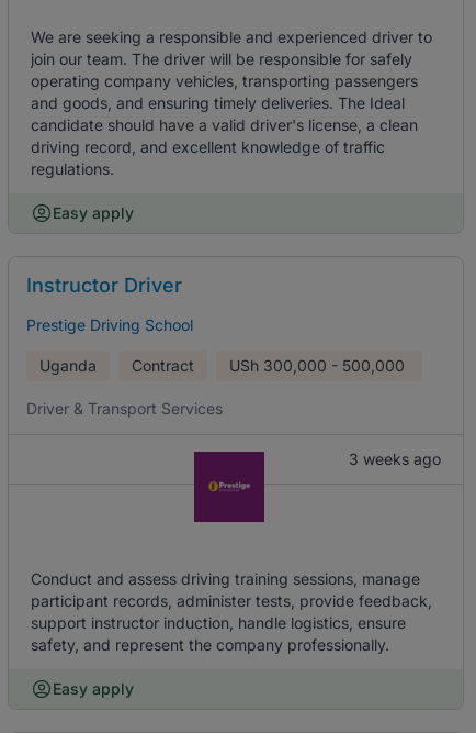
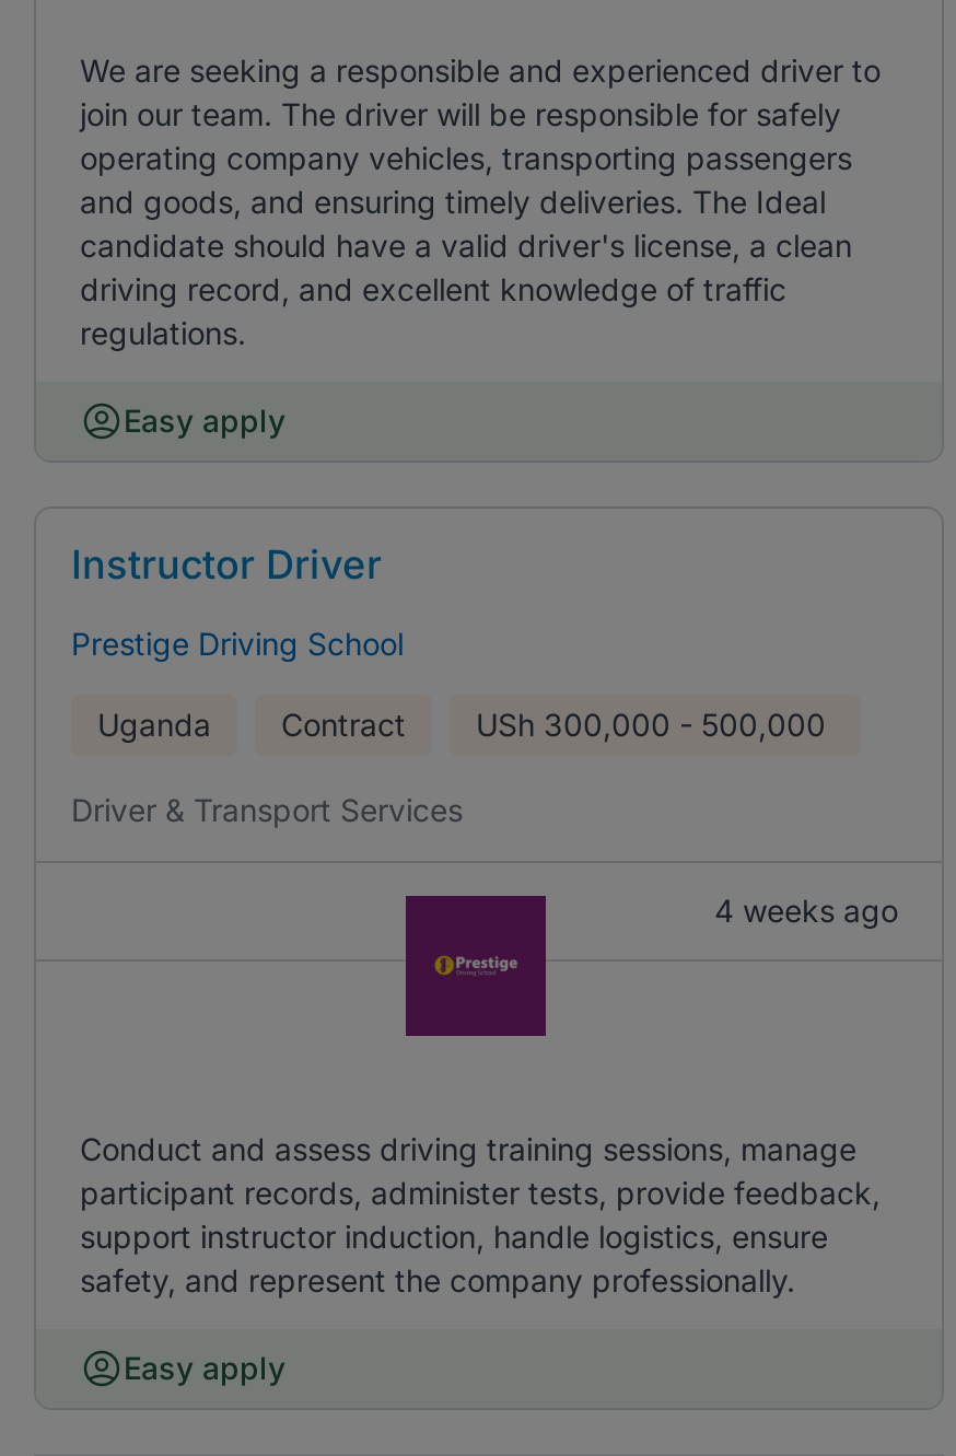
- 3 weeks ago
+ 4 weeks ago
